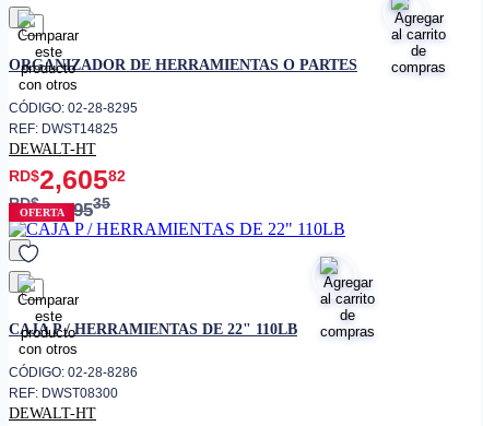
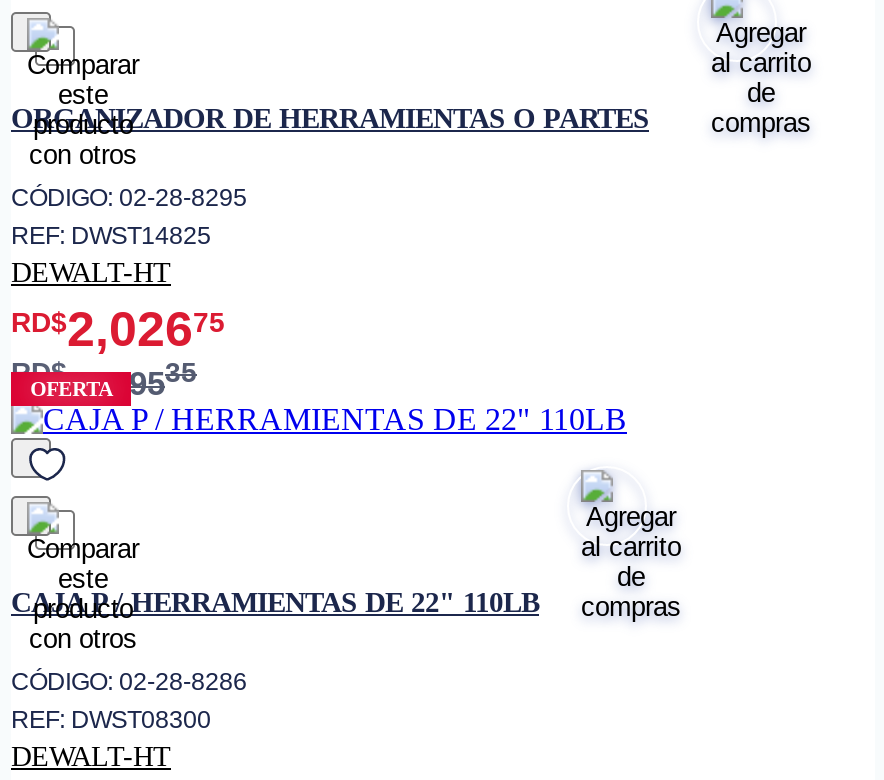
- RD$2,60582
+ RD$2,02675
